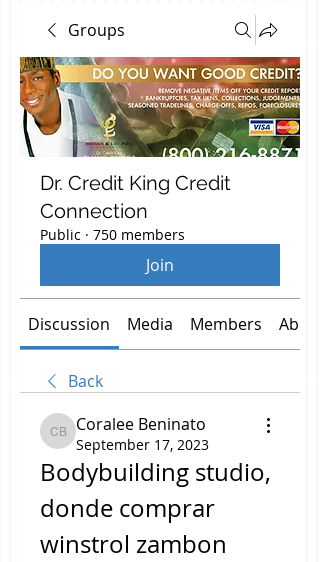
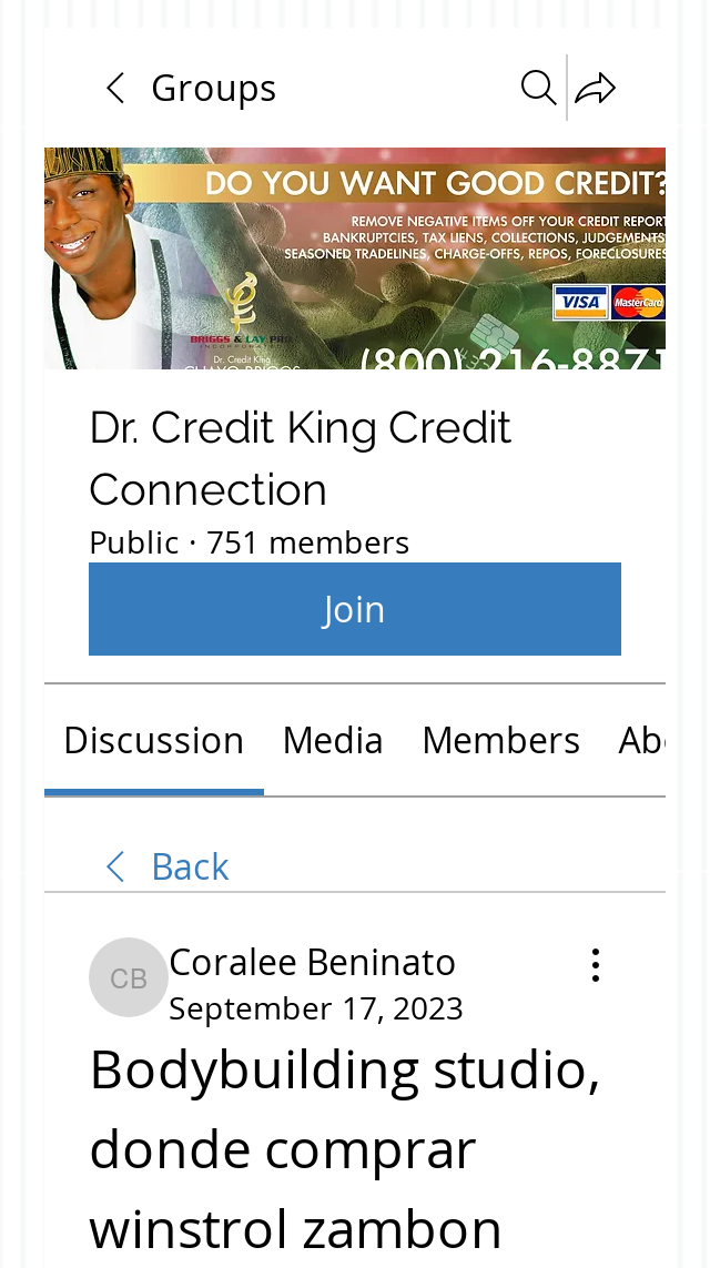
- Public · 750 members
+ Public · 751 members
